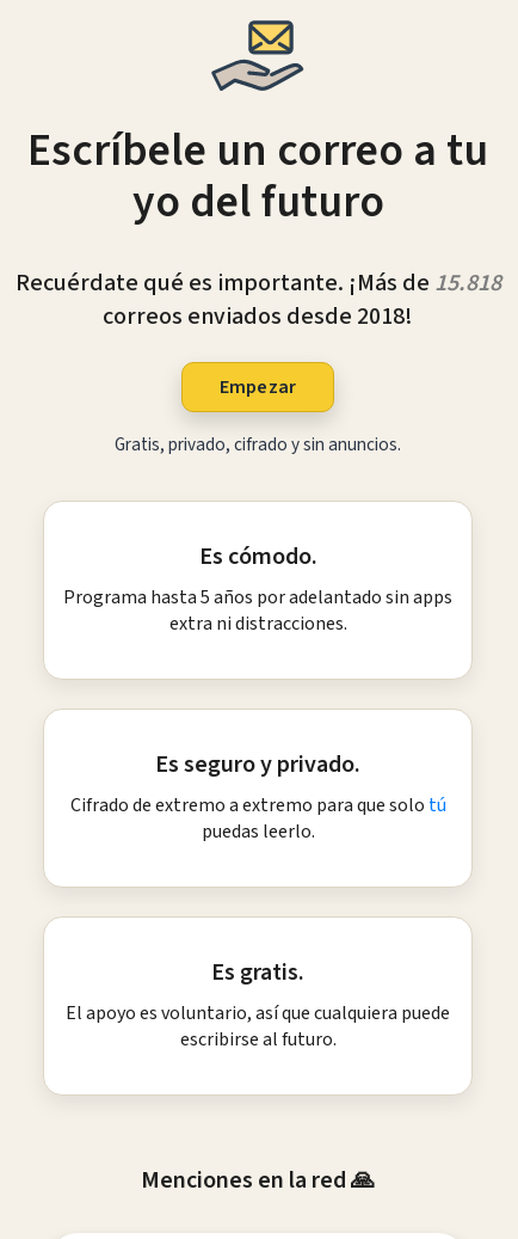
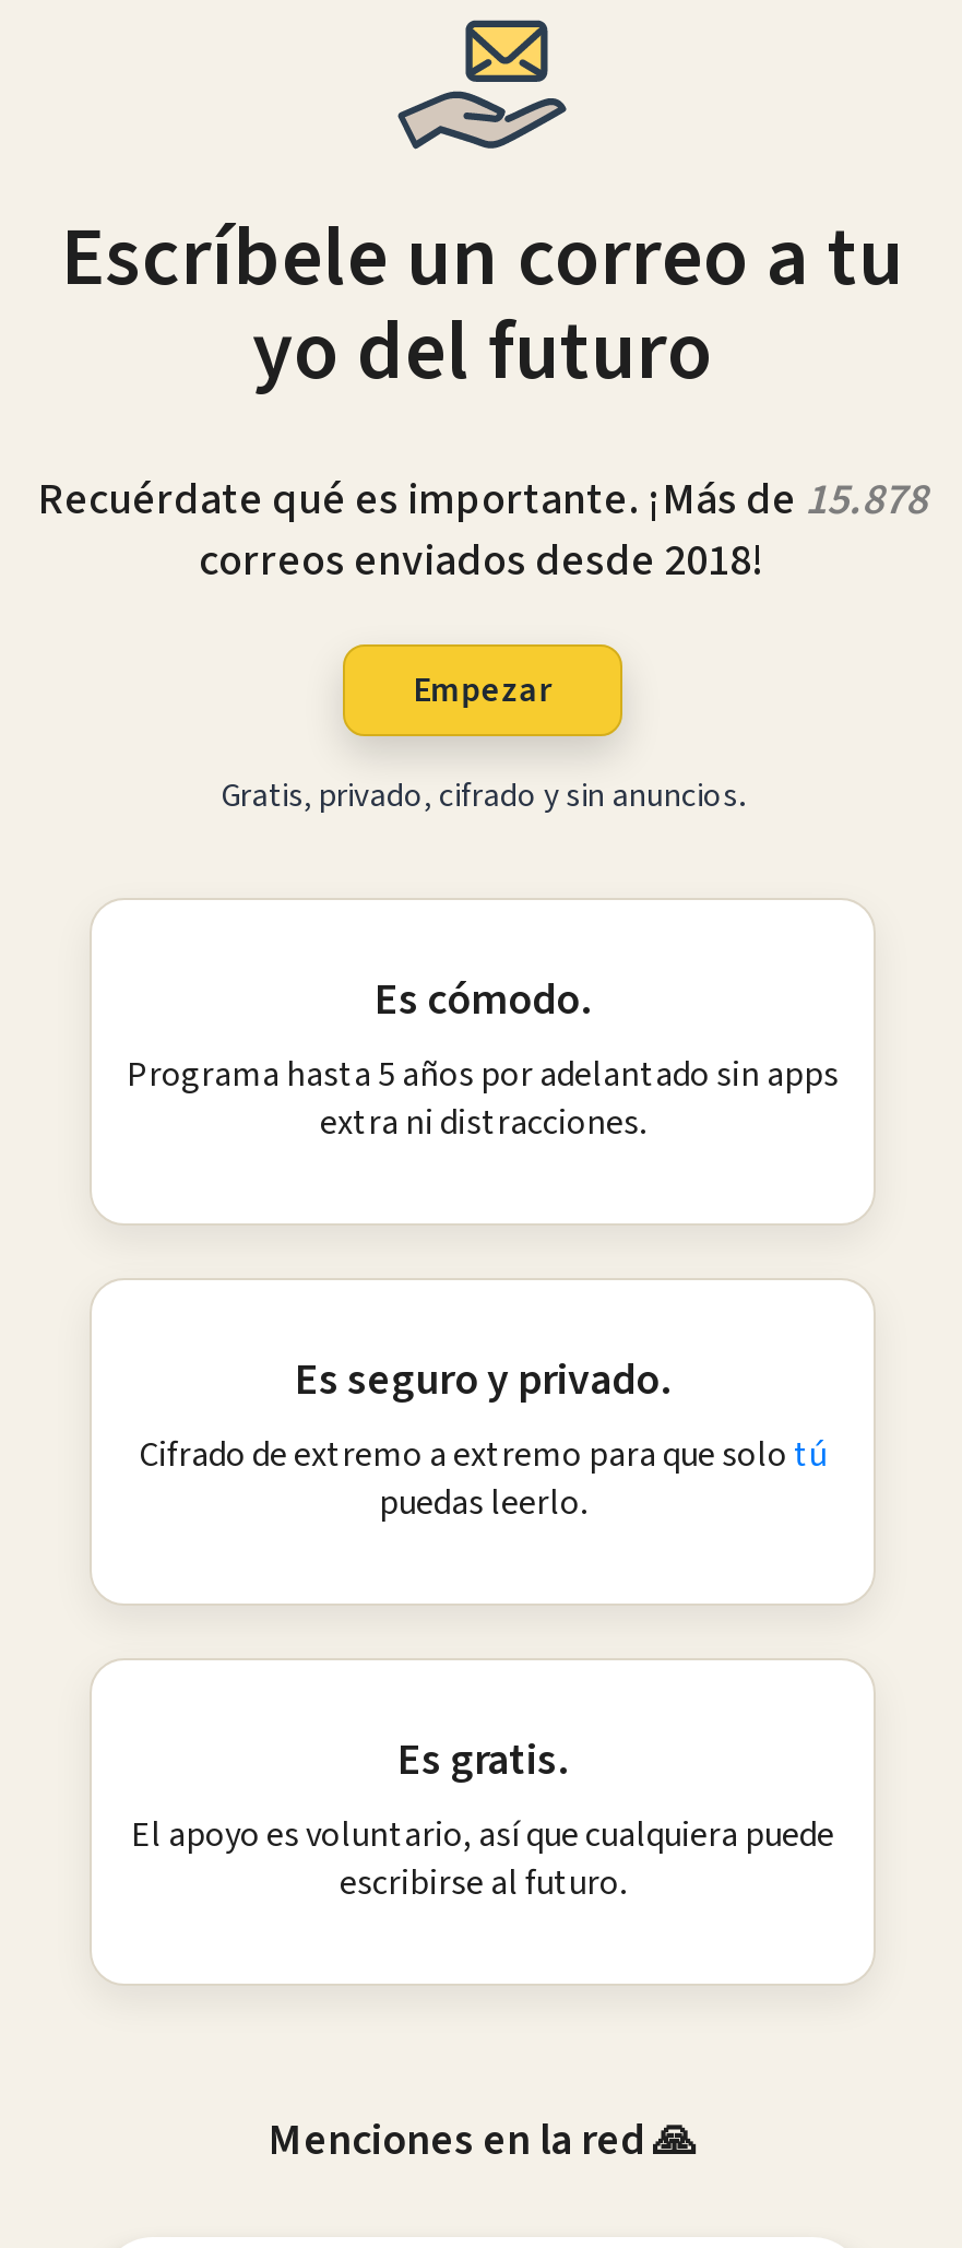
- Recuérdate qué es importante. ¡Más de 15.818
+ Recuérdate qué es importante. ¡Más de 15.878
